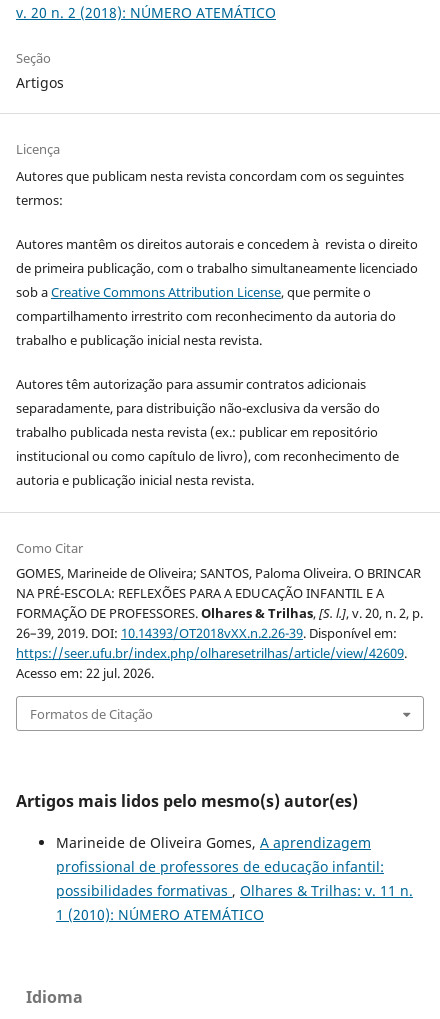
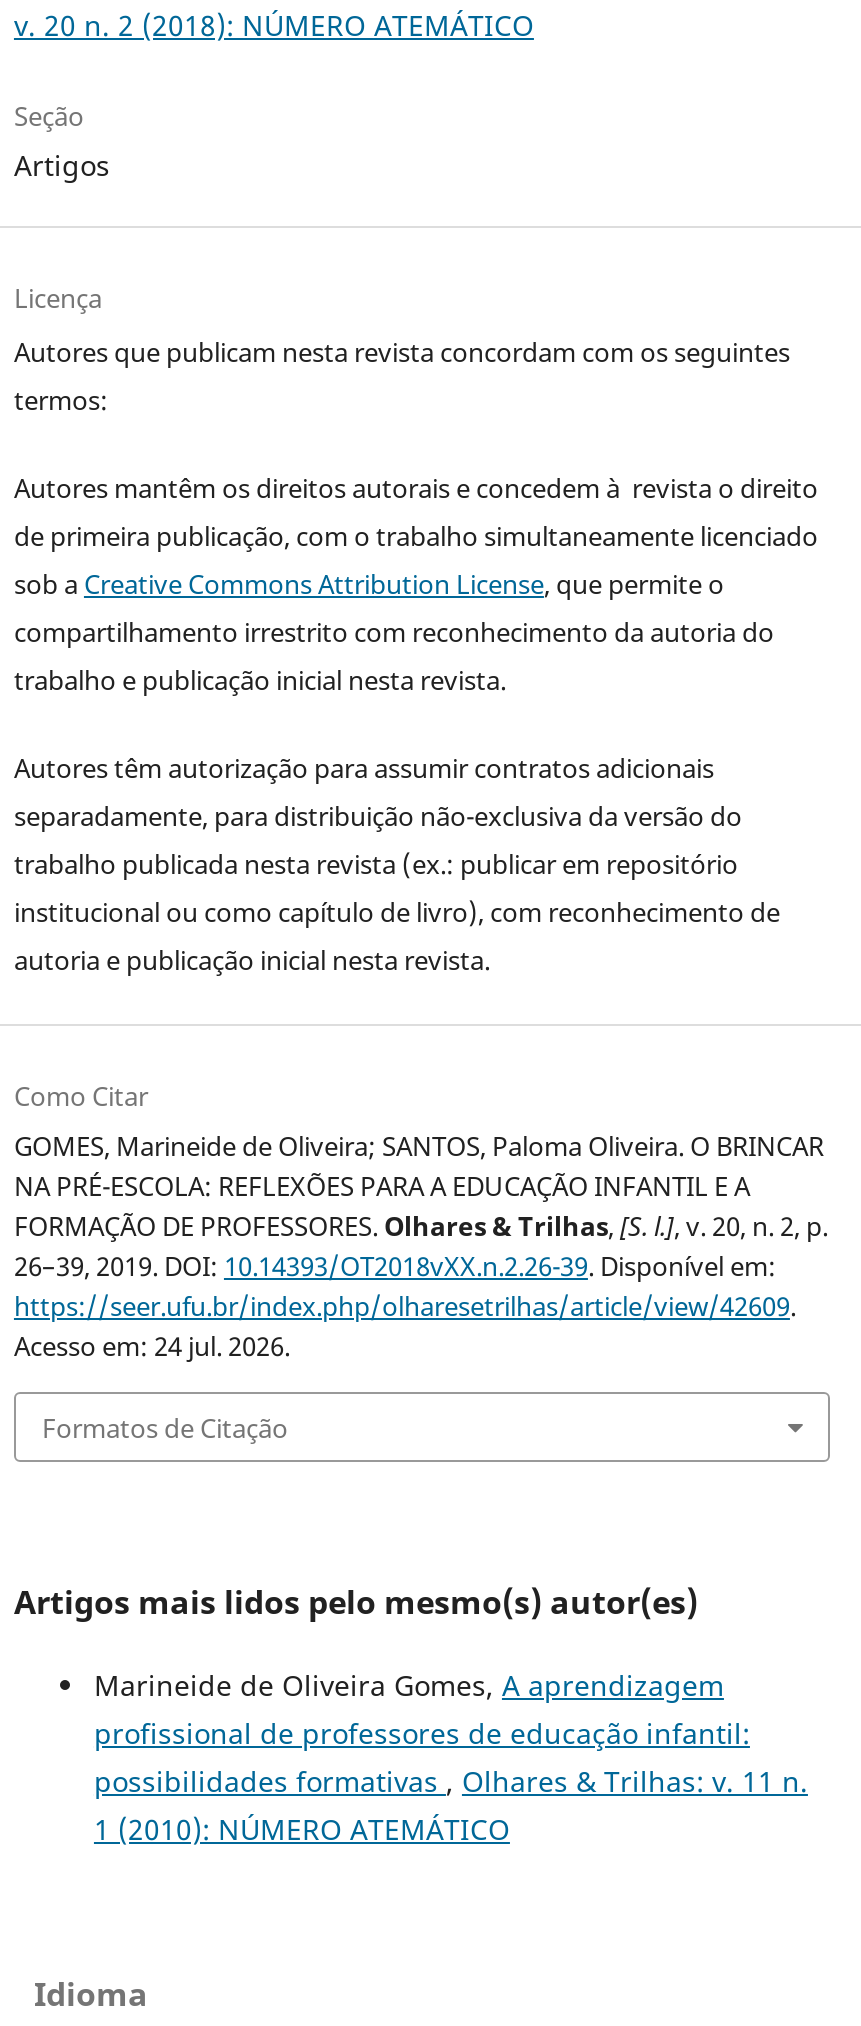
- Acesso em: 22 jul. 2026.
+ Acesso em: 24 jul. 2026.
